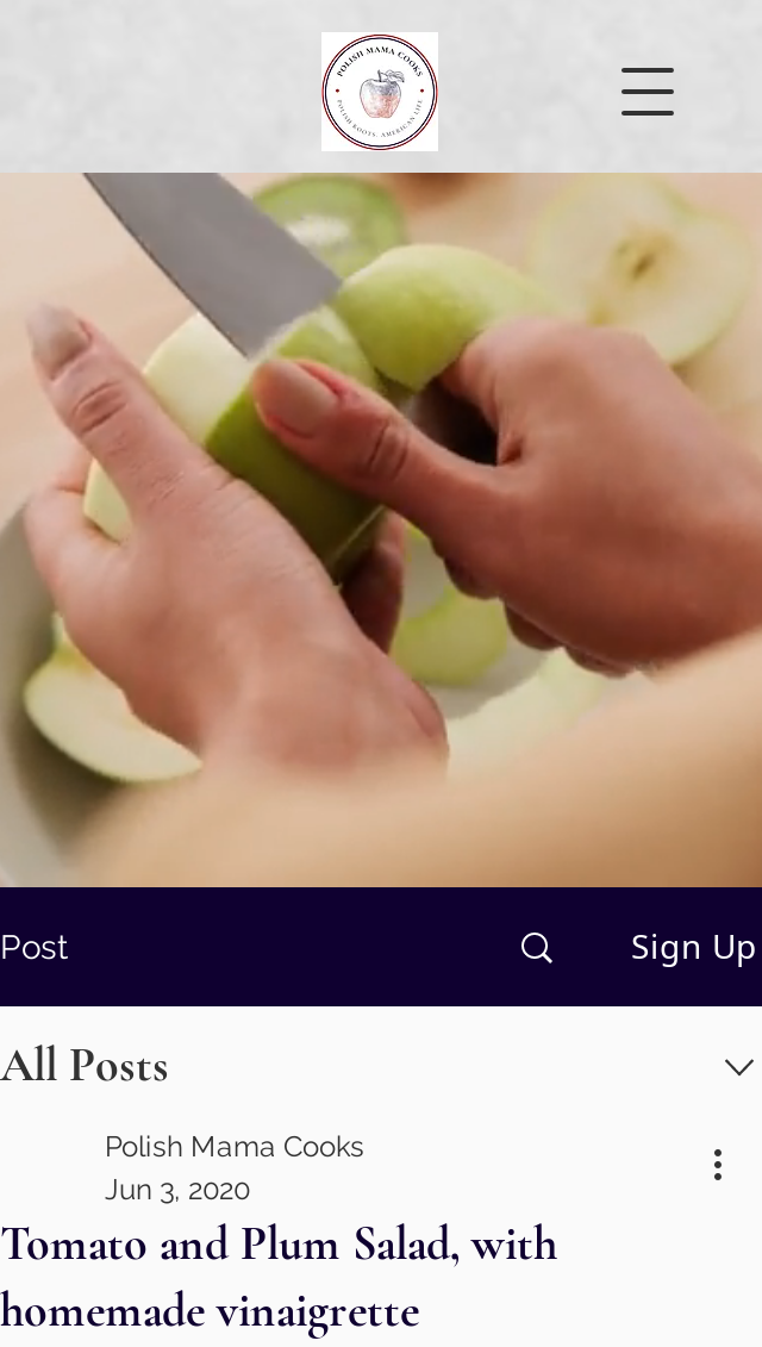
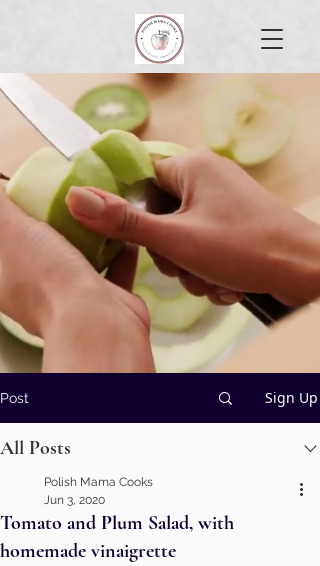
- [image]
+ [image]
